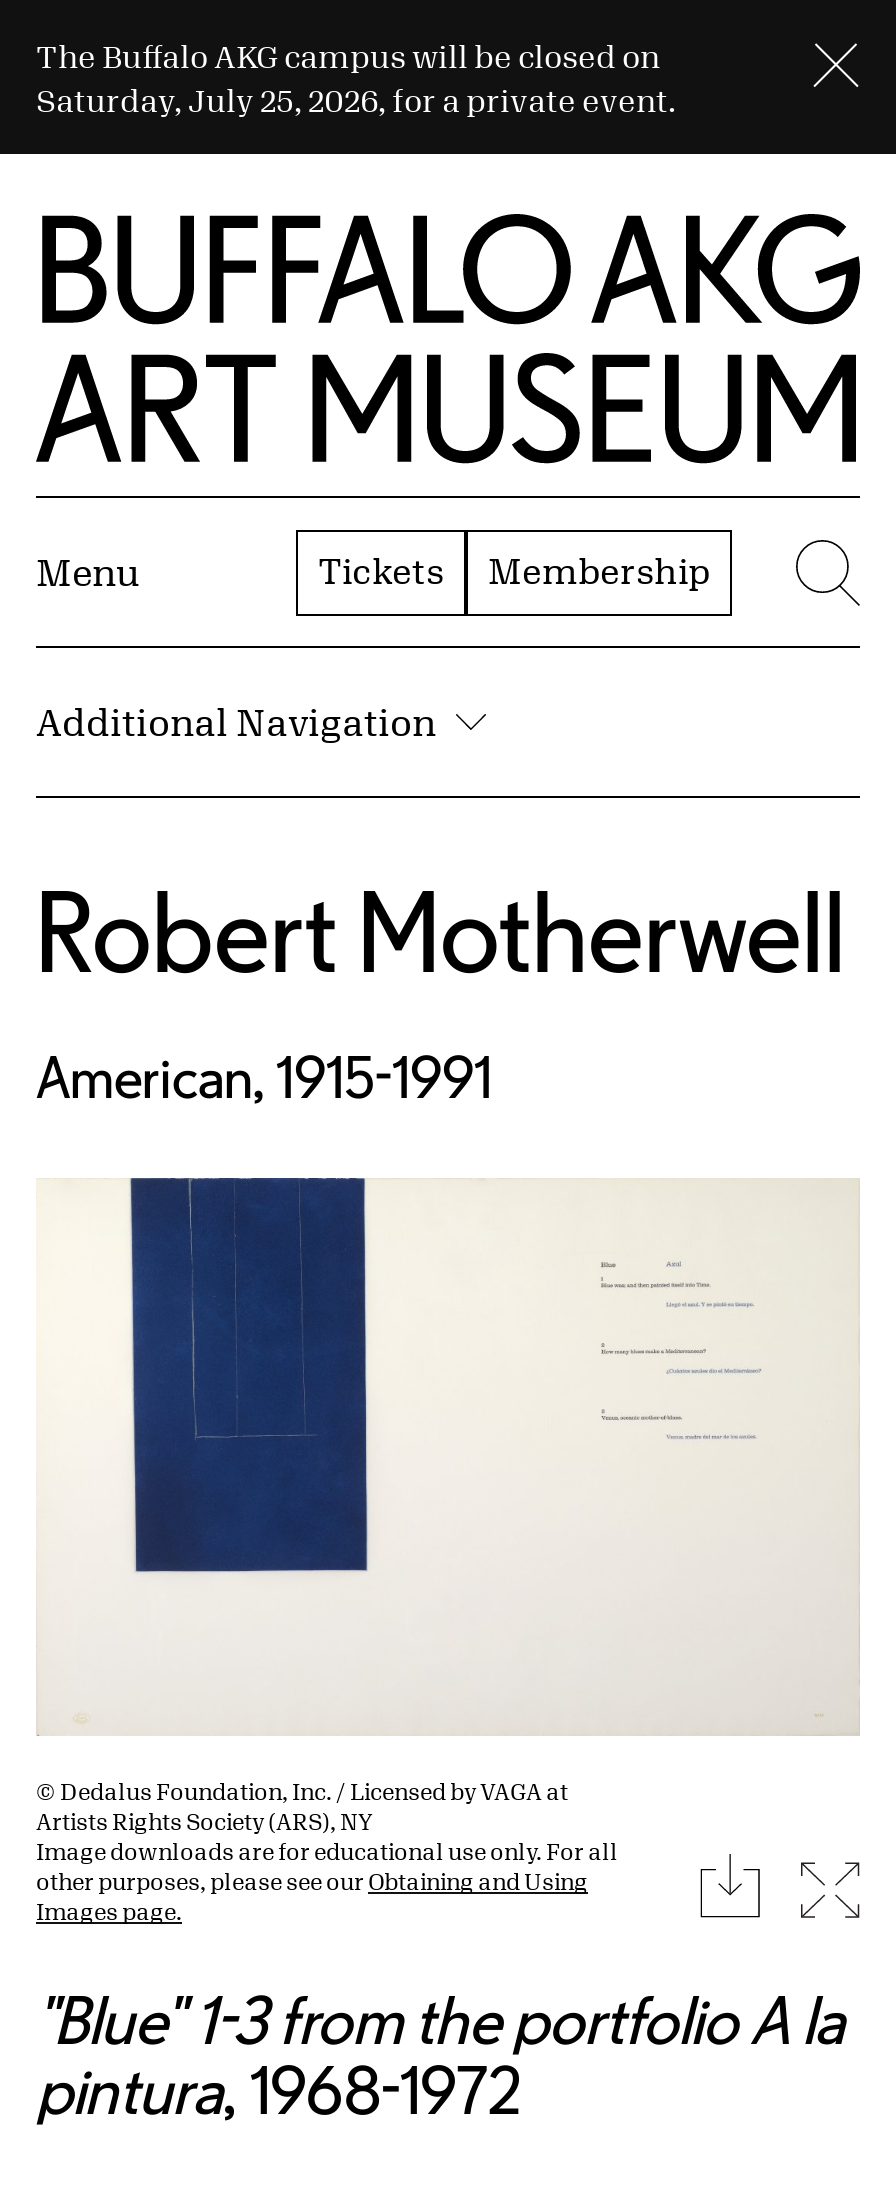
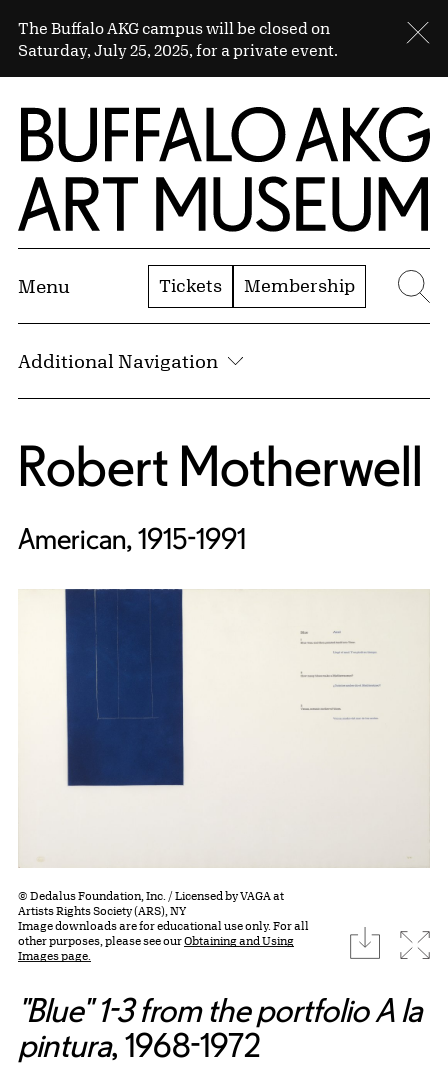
- Saturday, July 25, 2026, for a private event.
+ Saturday, July 25, 2025, for a private event.
